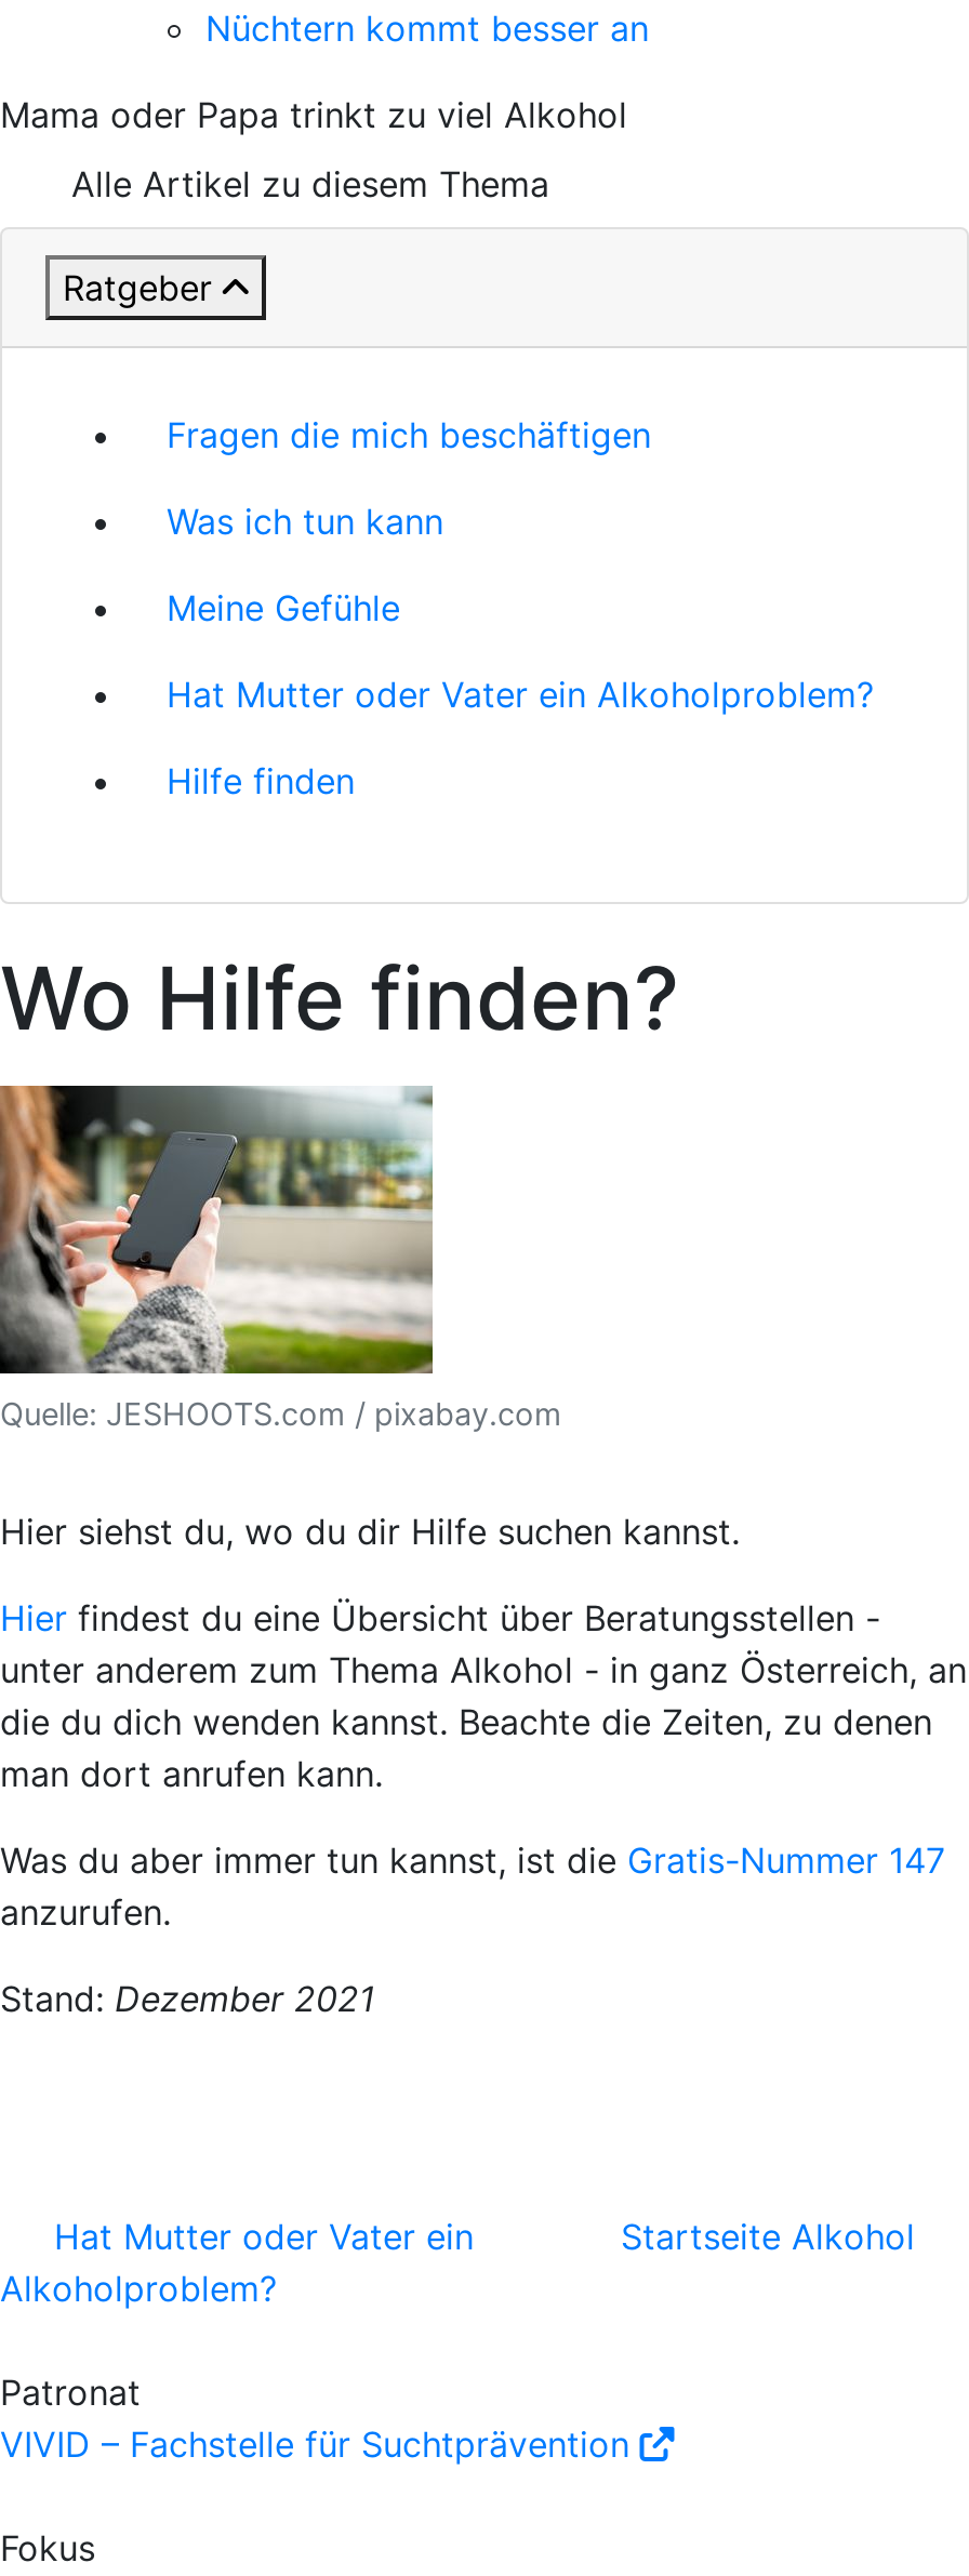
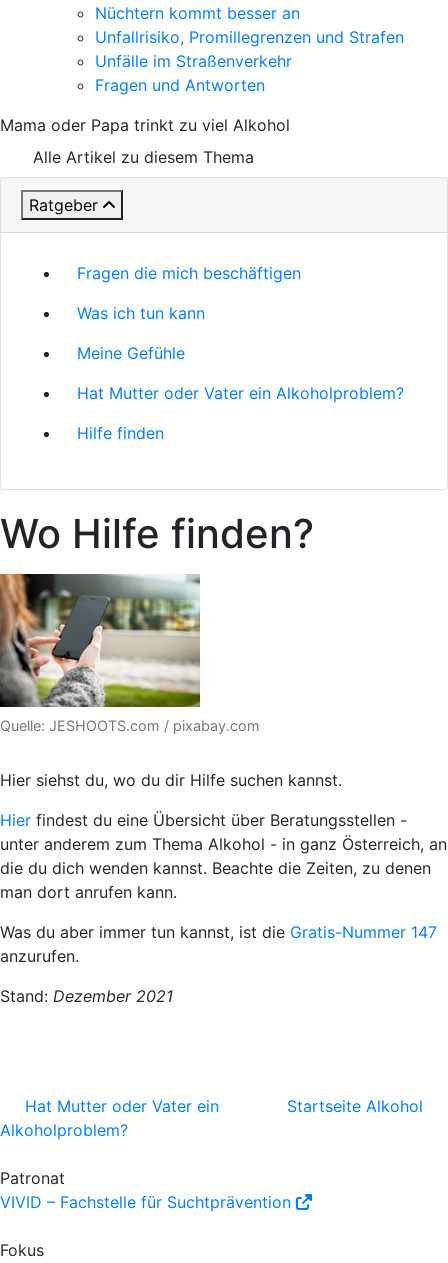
+ Unfallrisiko, Promillegrenzen und Strafen
+ Unfälle im Straßenverkehr
+ Fragen und Antworten
